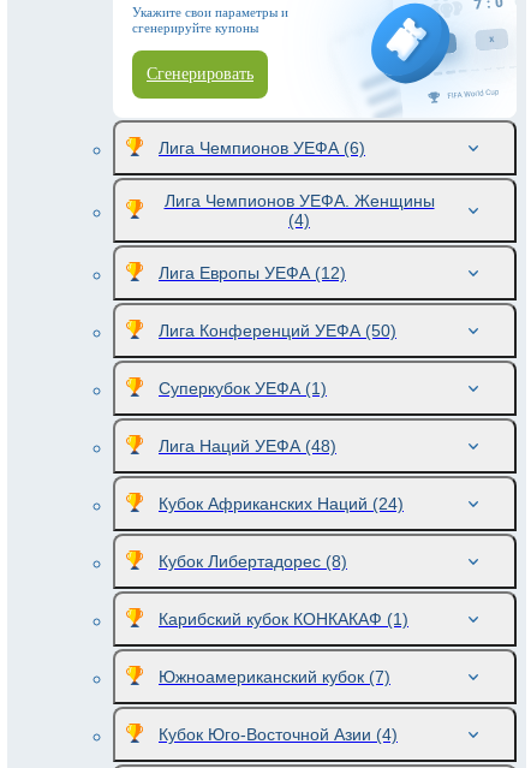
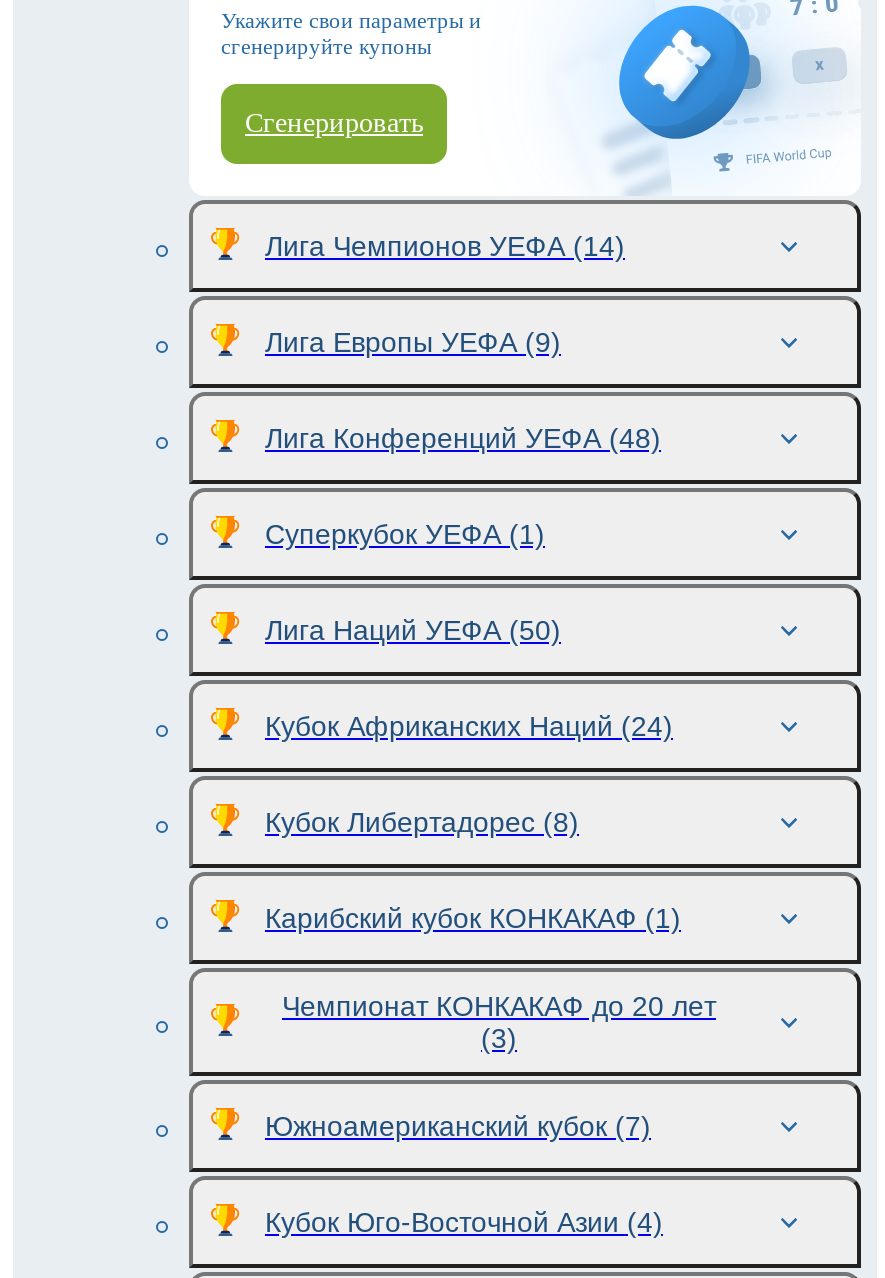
- Лига Чемпионов УЕФА (6)
- Лига Чемпионов УЕФА. Женщины
- (4)
- Лига Европы УЕФА (12)
- Лига Конференций УЕФА (50)
+ Лига Чемпионов УЕФА (14)
+ Лига Европы УЕФА (9)
+ Лига Конференций УЕФА (48)

moved up: Суперкубок УЕФА (1)

- Лига Наций УЕФА (48)
+ Лига Наций УЕФА (50)

moved up: Кубок Африканских Наций (24) | Кубок Либертадорес (8) | Карибский кубок КОНКАКАФ (1)

+ Чемпионат КОНКАКАФ до 20 лет
+ (3)
